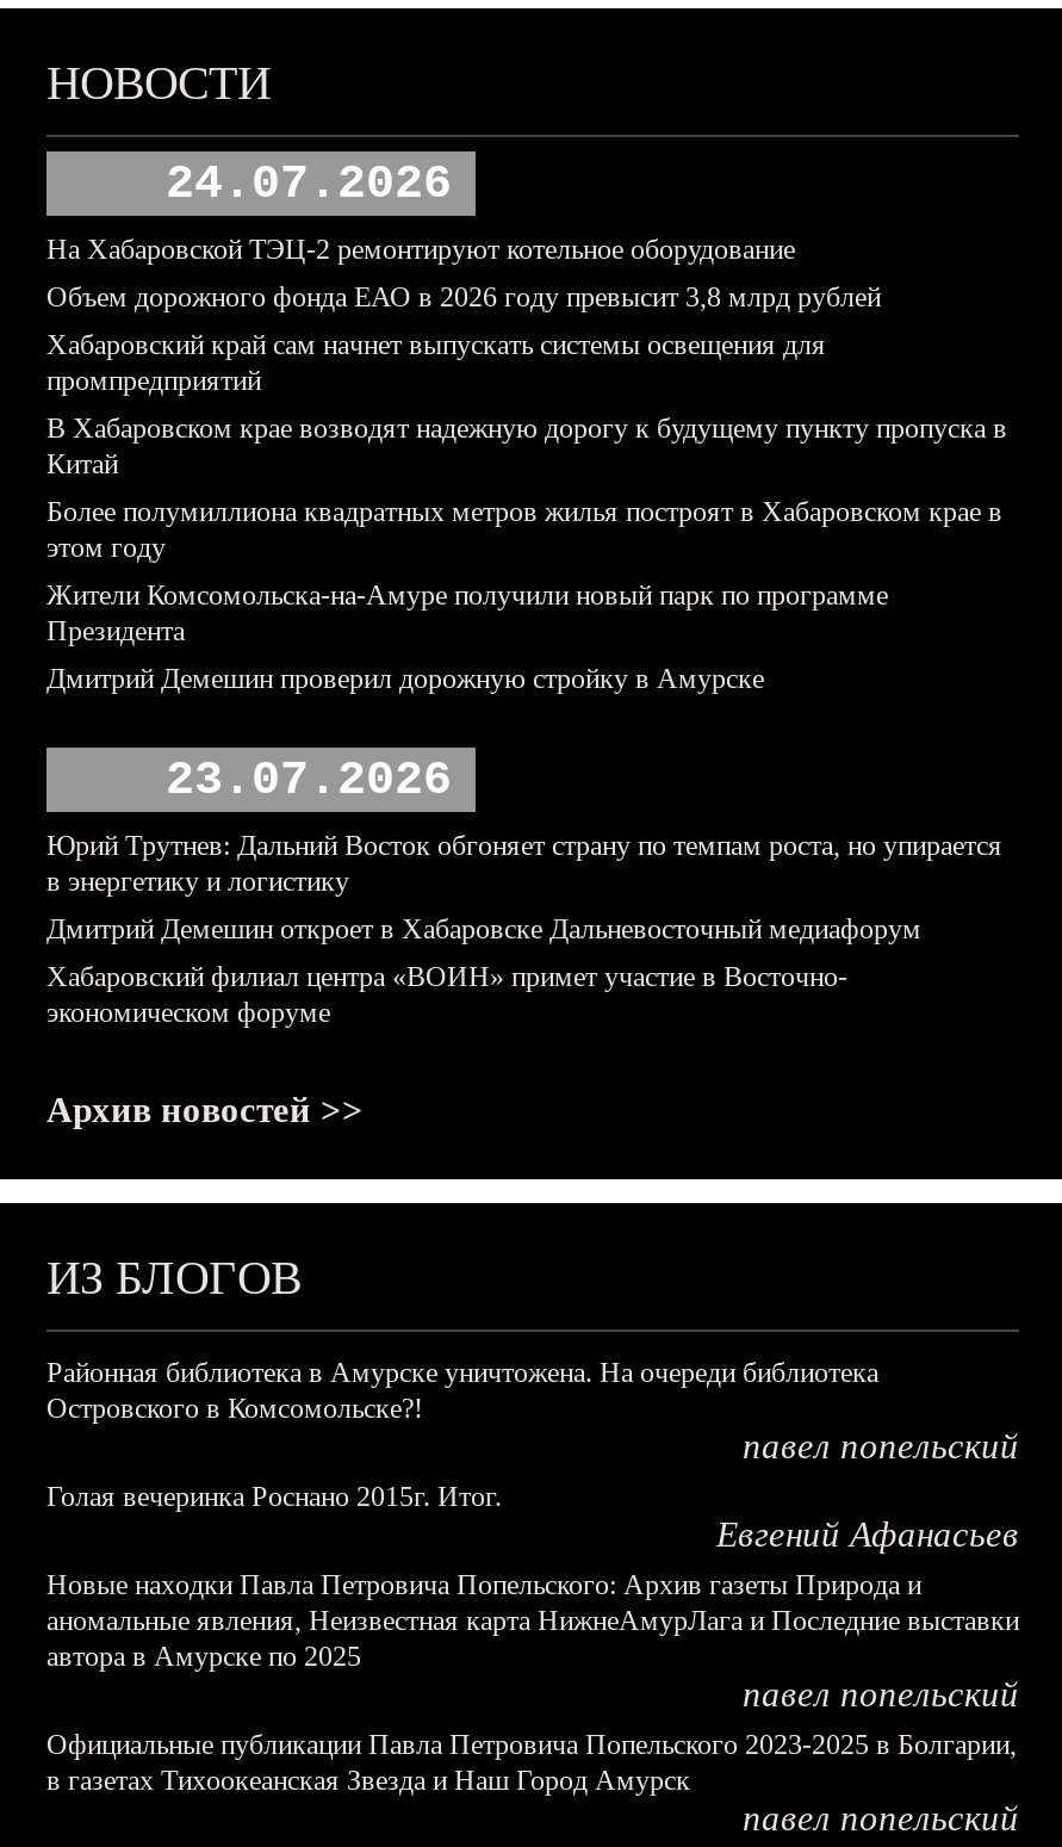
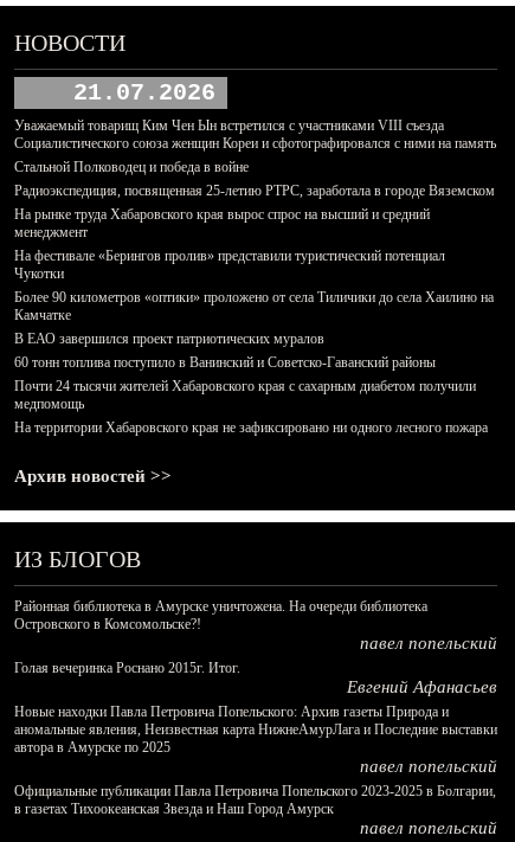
- 24.07.2026
- На Хабаровской ТЭЦ-2 ремонтируют котельное оборудование
- Объем дорожного фонда ЕАО в 2026 году превысит 3,8 млрд рублей
- Хабаровский край сам начнет выпускать системы освещения для
- промпредприятий
- В Хабаровском крае возводят надежную дорогу к будущему пункту пропуска в
- Китай
- Более полумиллиона квадратных метров жилья построят в Хабаровском крае в
- этом году
- Жители Комсомольска-на-Амуре получили новый парк по программе
- Президента
- Дмитрий Демешин проверил дорожную стройку в Амурске
- 23.07.2026
- Юрий Трутнев: Дальний Восток обгоняет страну по темпам роста, но упирается
- в энергетику и логистику
- Дмитрий Демешин откроет в Хабаровске Дальневосточный медиафорум
- Хабаровский филиал центра «ВОИН» примет участие в Восточно-
- экономическом форуме
+ 21.07.2026
+ Уважаемый товарищ Ким Чен Ын встретился с участниками VIII съезда
+ Социалистического союза женщин Кореи и сфотографировался с ними на память
+ Стальной Полководец и победа в войне
+ Радиоэкспедиция, посвященная 25-летию РТРС, заработала в городе Вяземском
+ На рынке труда Хабаровского края вырос спрос на высший и средний
+ менеджмент
+ На фестивале «Берингов пролив» представили туристический потенциал
+ Чукотки
+ Более 90 километров «оптики» проложено от села Тиличики до села Хаилино на
+ Камчатке
+ В ЕАО завершился проект патриотических муралов
+ 60 тонн топлива поступило в Ванинский и Советско-Гаванский районы
+ Почти 24 тысячи жителей Хабаровского края с сахарным диабетом получили
+ медпомощь
+ На территории Хабаровского края не зафиксировано ни одного лесного пожара
